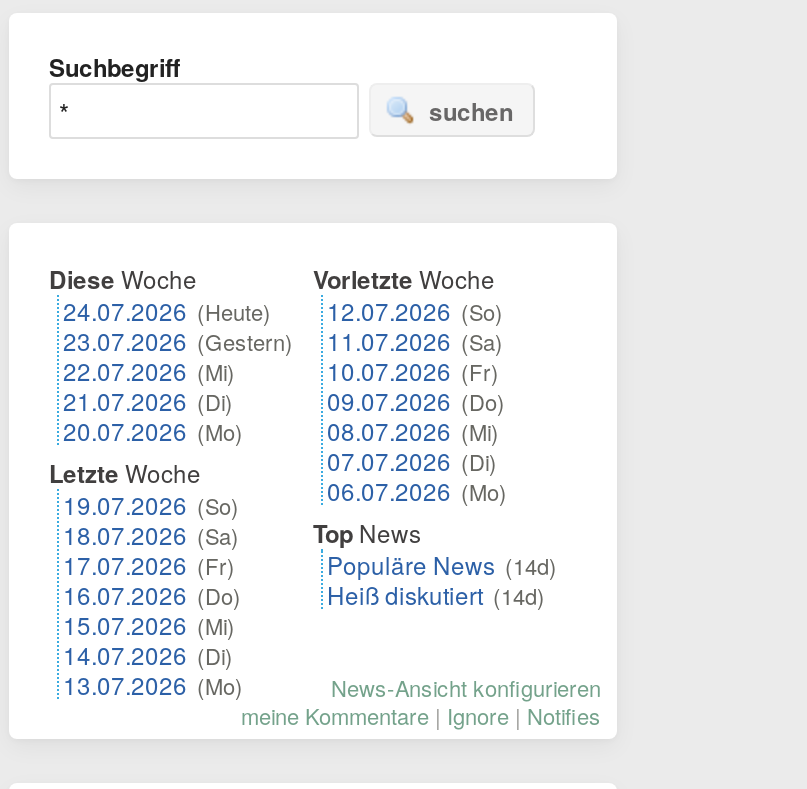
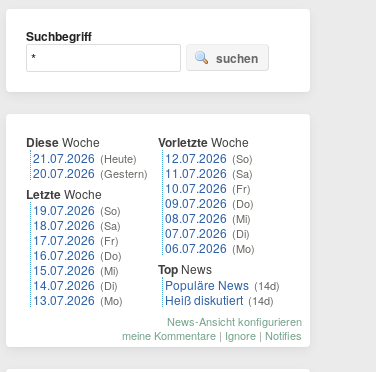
- 24.07.2026 (Heute)
- 23.07.2026 (Gestern)
- 22.07.2026 (Mi)
- 21.07.2026 (Di)
- 20.07.2026 (Mo)
+ 21.07.2026 (Heute)
+ 20.07.2026 (Gestern)

moved up: Letzte Woche | 19.07.2026 (So) | 18.07.2026 (Sa) | 17.07.2026 (Fr) | 16.07.2026 (Do) | 15.07.2026 (Mi) | 14.07.2026 (Di) | 13.07.2026 (Mo)
